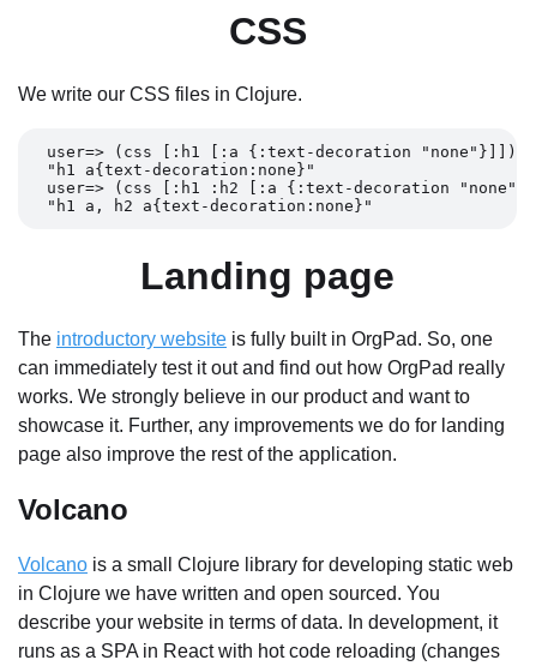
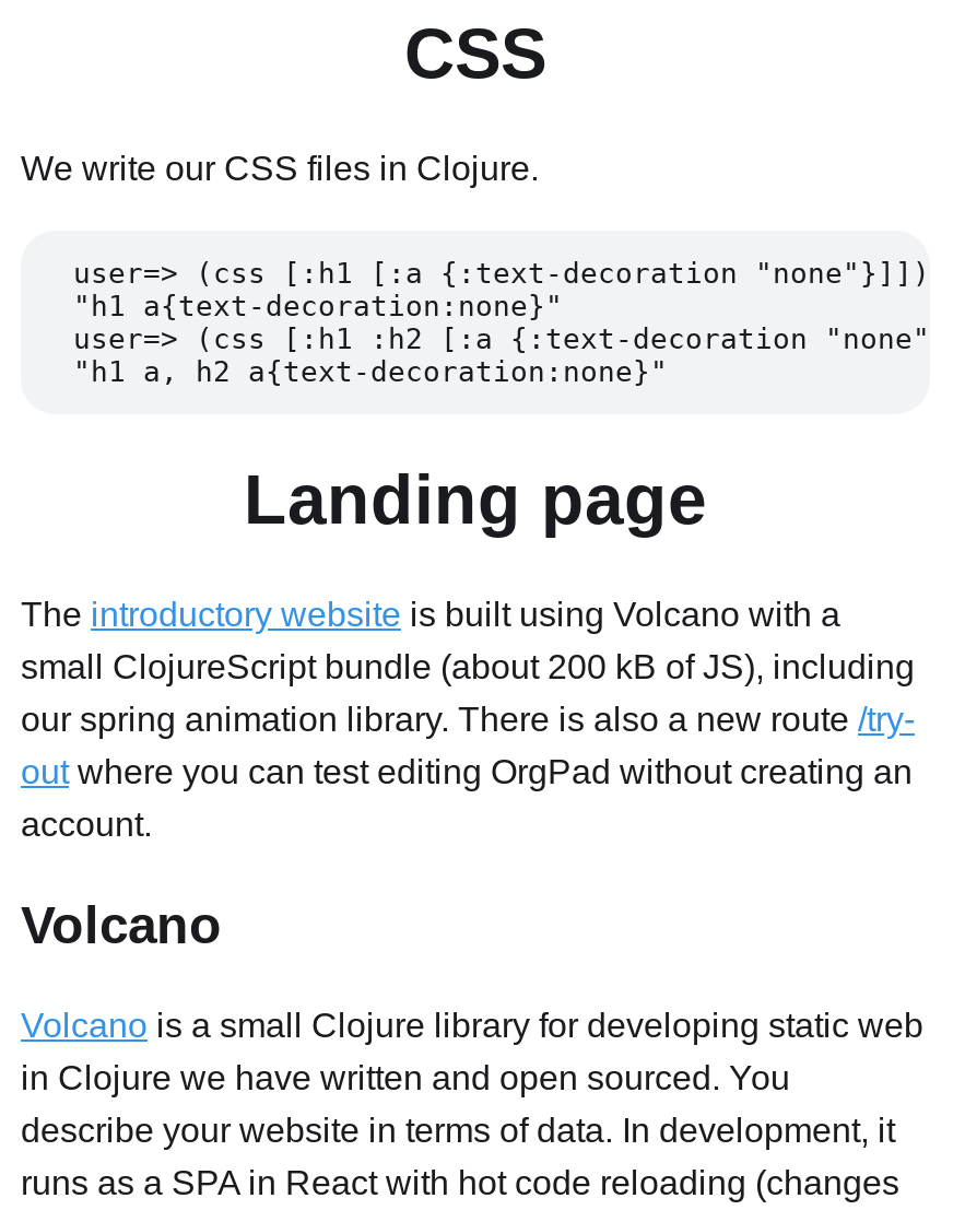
- The introductory website is fully built in OrgPad. So, one
- can immediately test it out and find out how OrgPad really
- works. We strongly believe in our product and want to
- showcase it. Further, any improvements we do for landing
- page also improve the rest of the application.
+ The introductory website is built using Volcano with a
+ small ClojureScript bundle (about 200 kB of JS), including
+ our spring animation library. There is also a new route /try-
+ out where you can test editing OrgPad without creating an
+ account.
